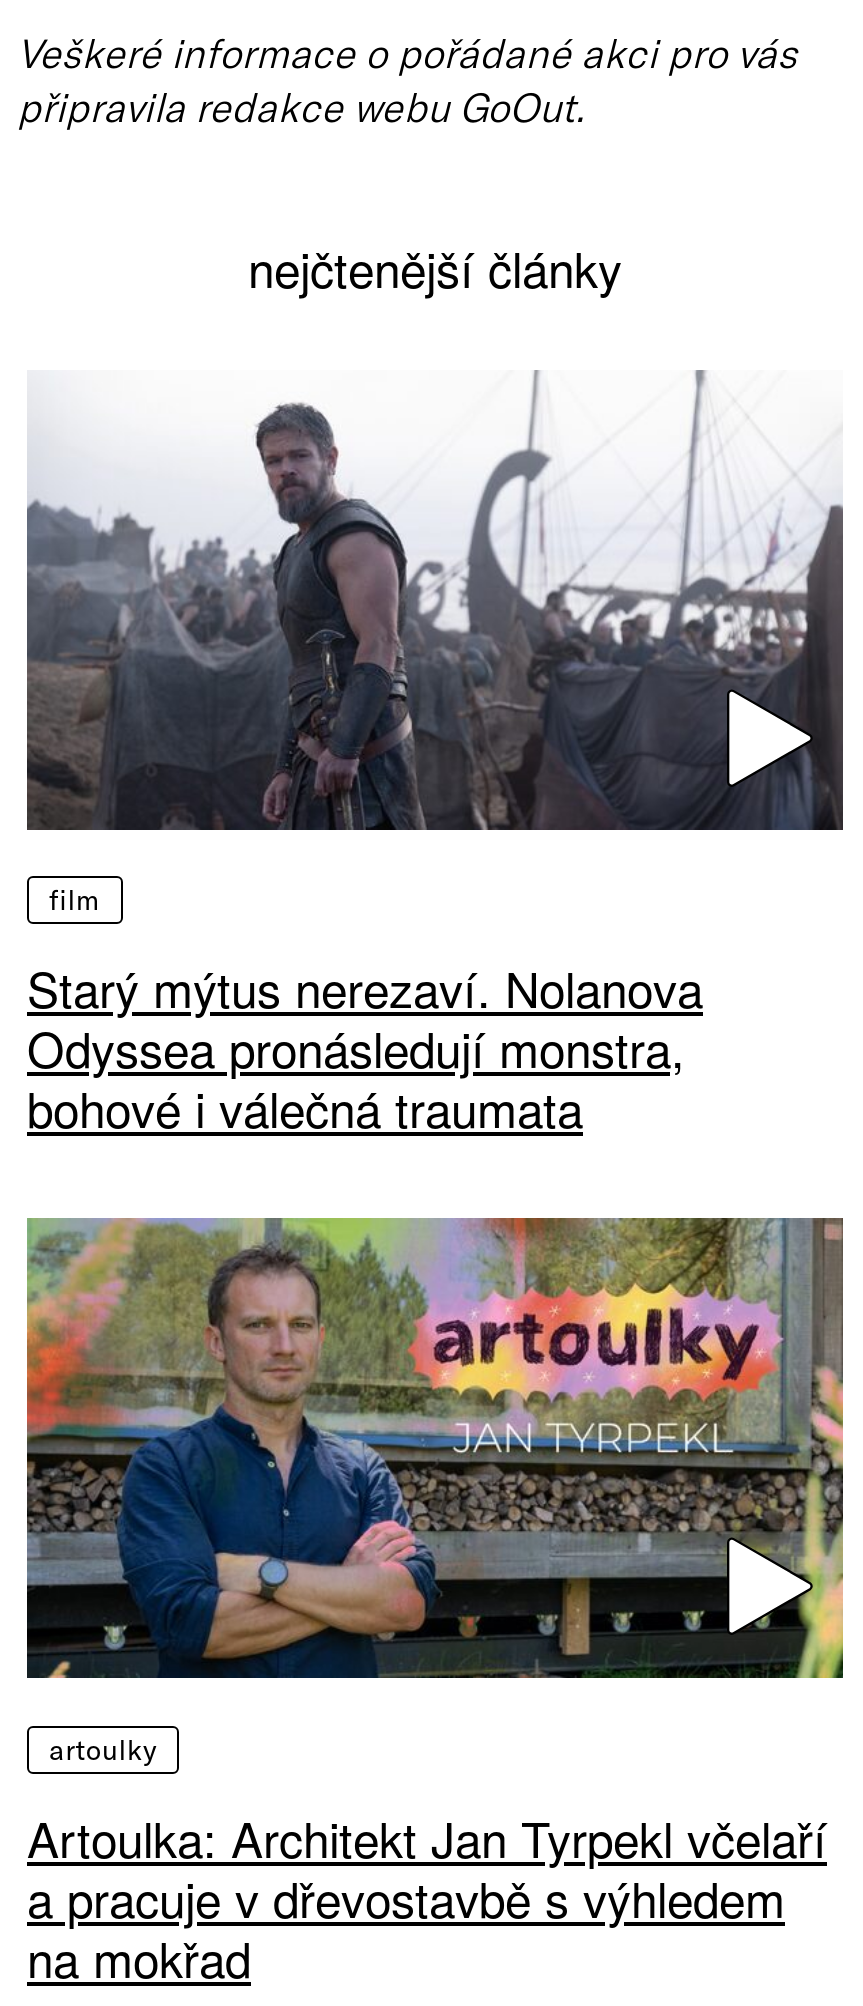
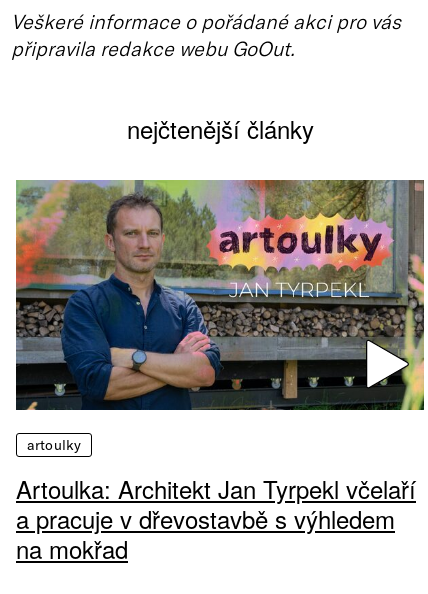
- [image]
- film
- Starý mýtus nerezaví. Nolanova
- Odyssea pronásledují monstra,
- bohové i válečná traumata
